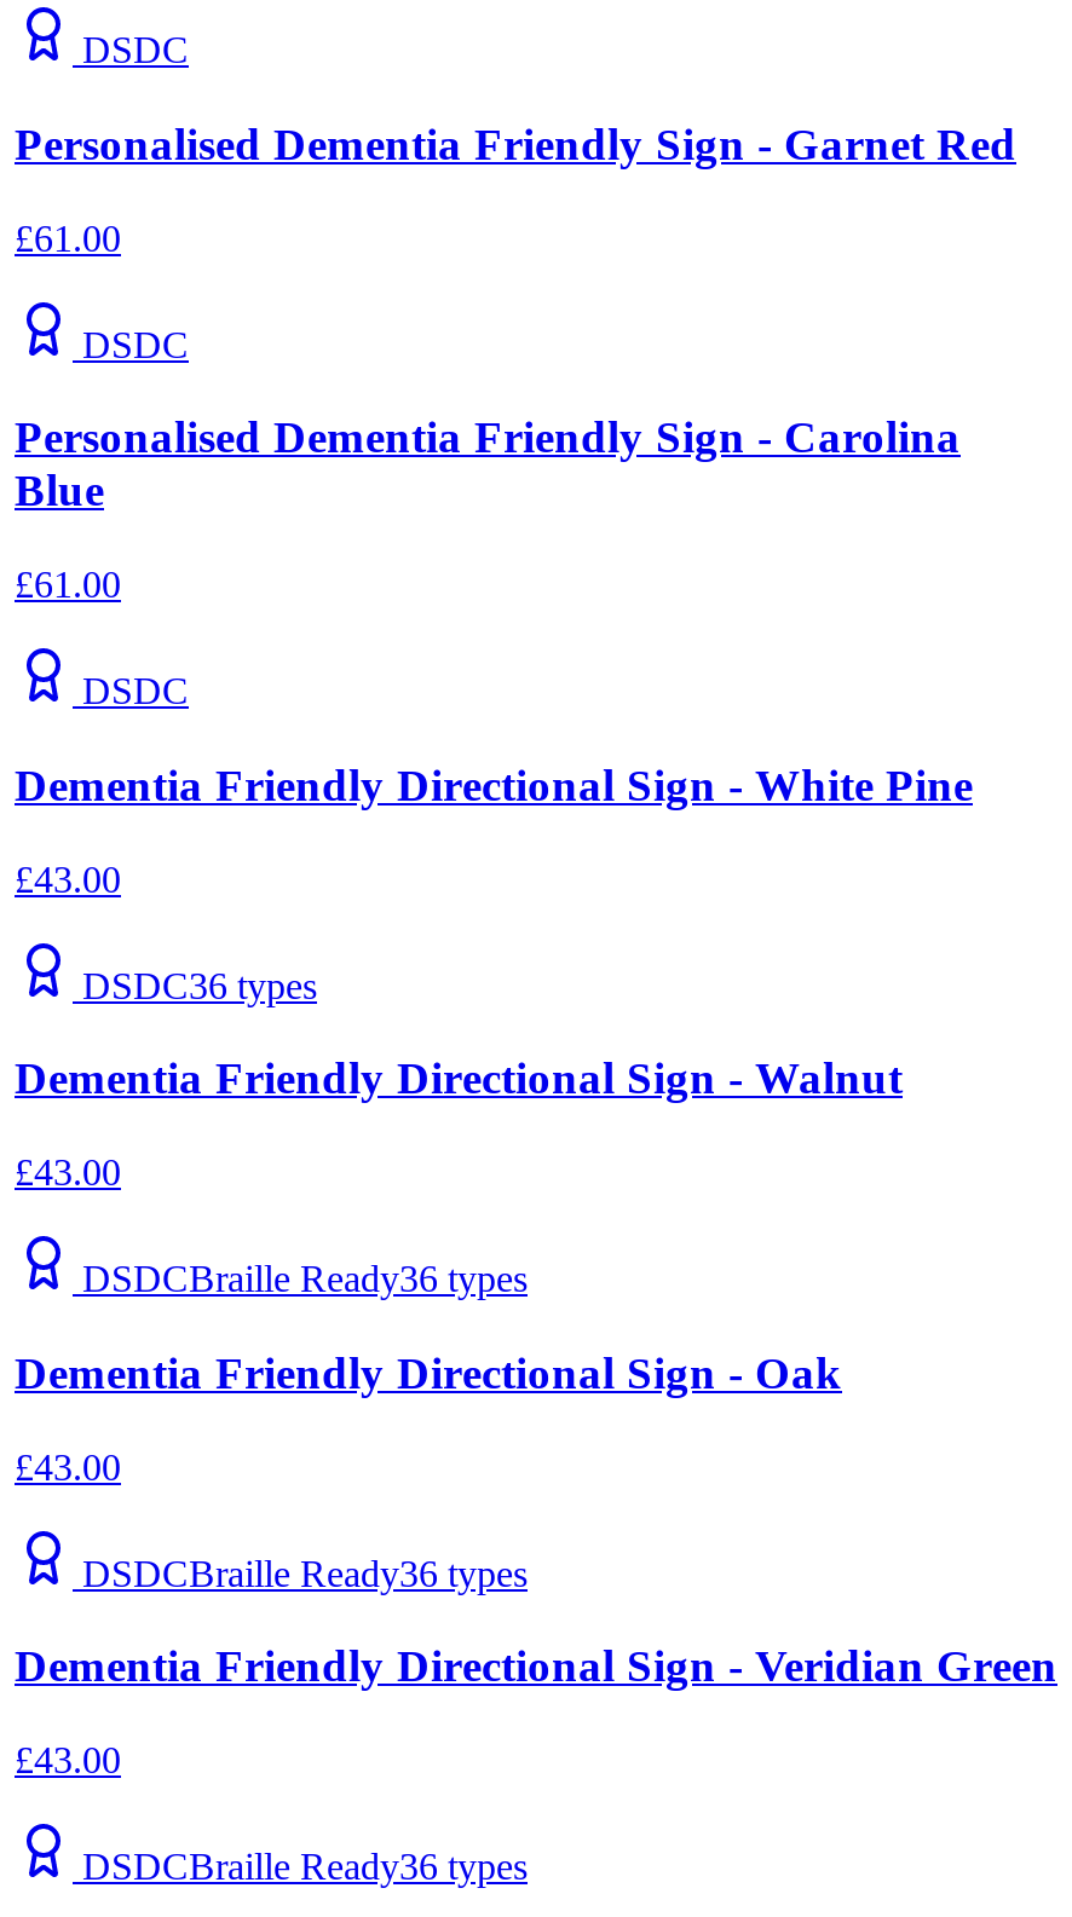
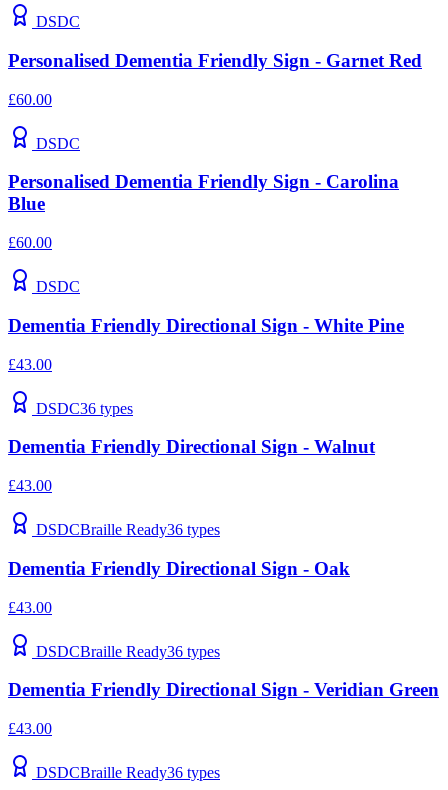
- £61.00
+ £60.00

- £61.00
+ £60.00
